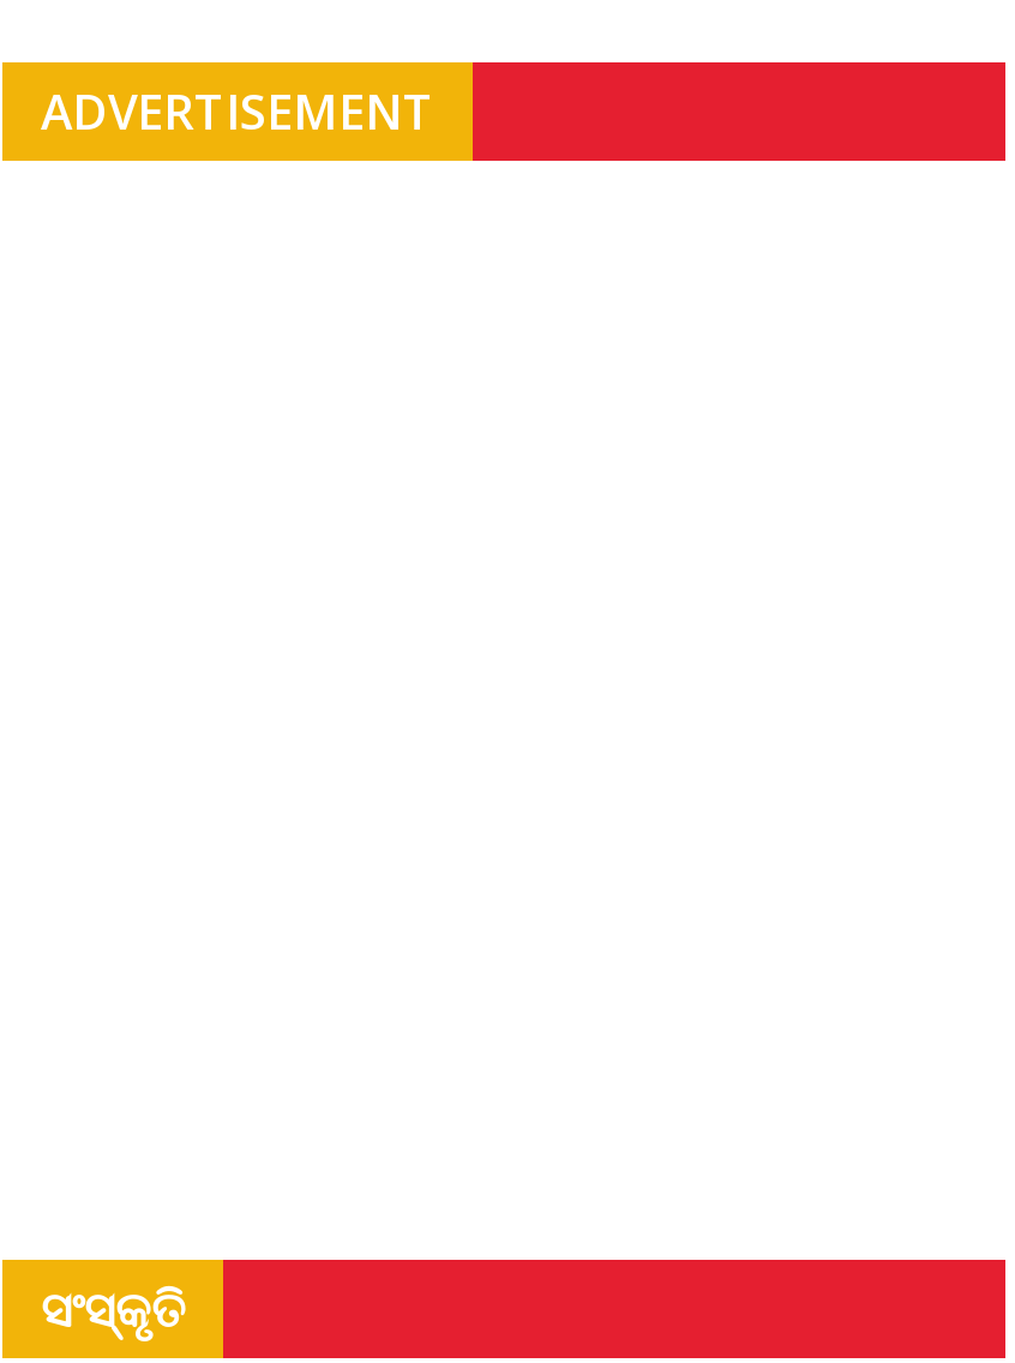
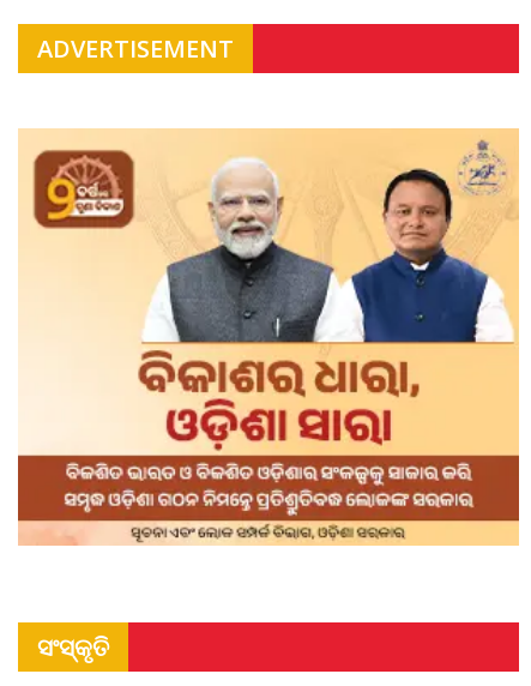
+ [image]
